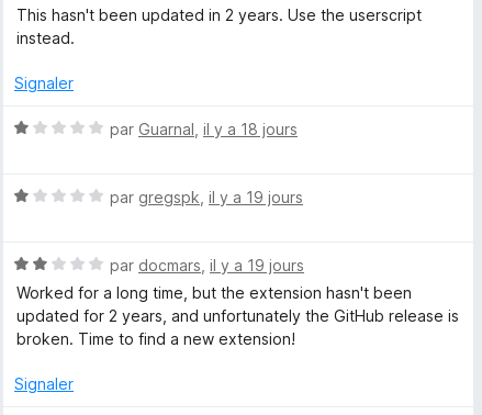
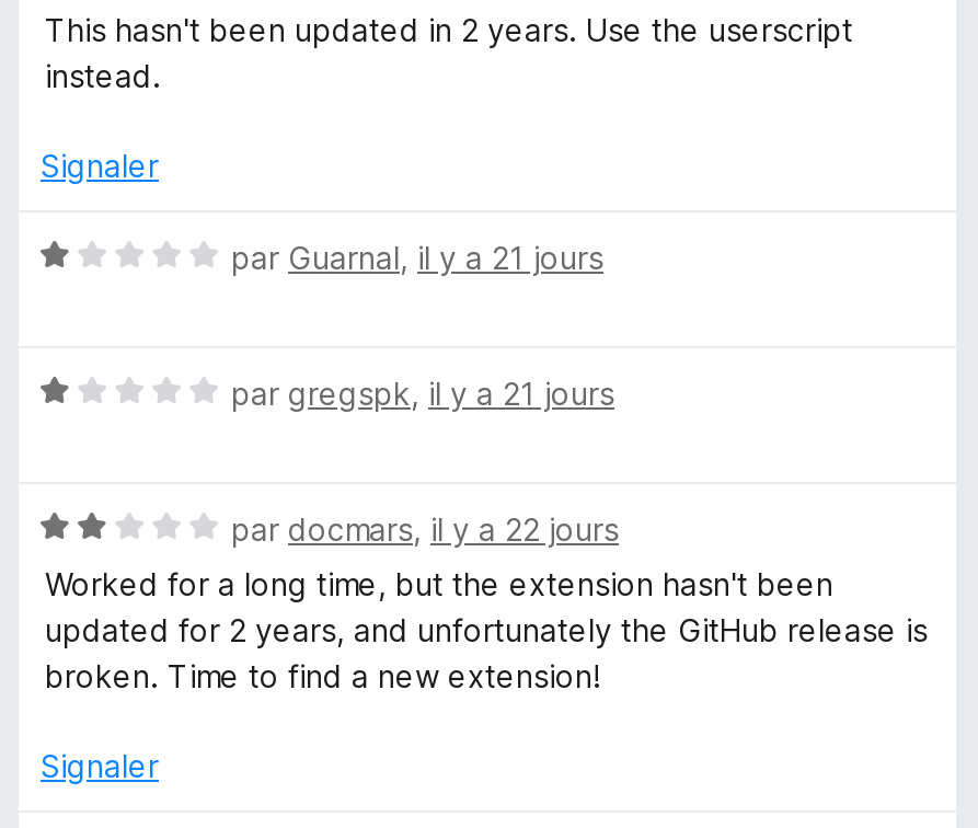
- par Guarnal, il y a 18 jours
+ par Guarnal, il y a 21 jours

- par gregspk, il y a 19 jours
+ par gregspk, il y a 21 jours

- par docmars, il y a 19 jours
+ par docmars, il y a 22 jours
